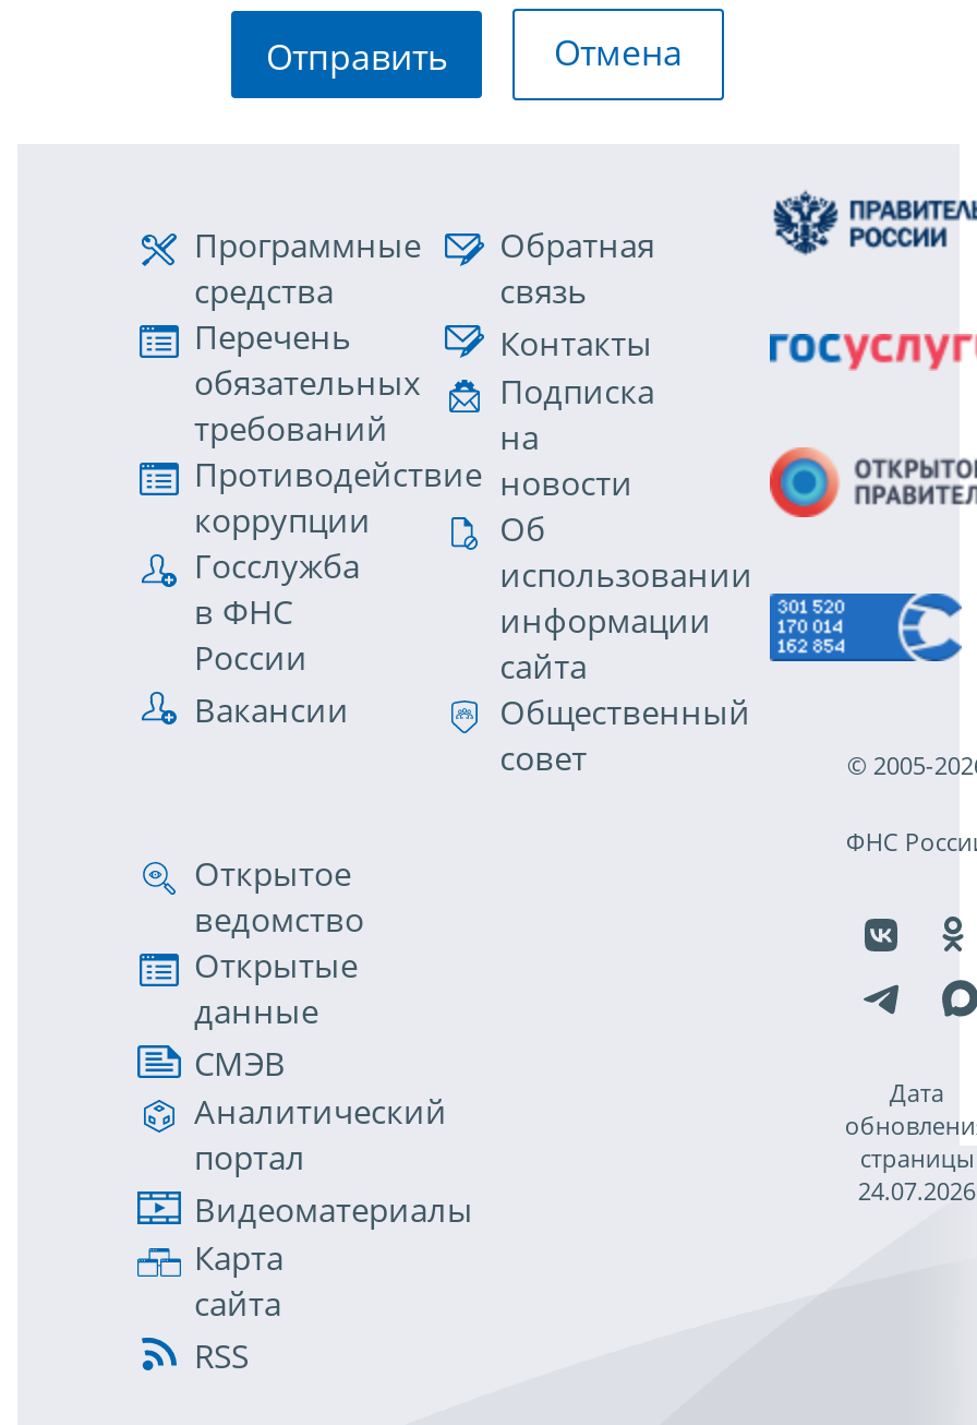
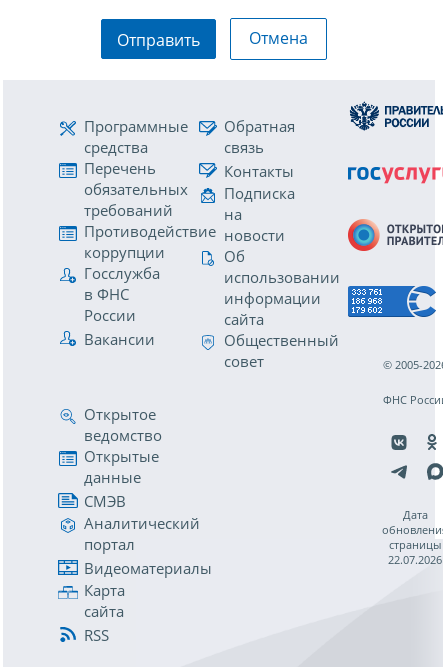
- 24.07.2026
+ 22.07.2026
